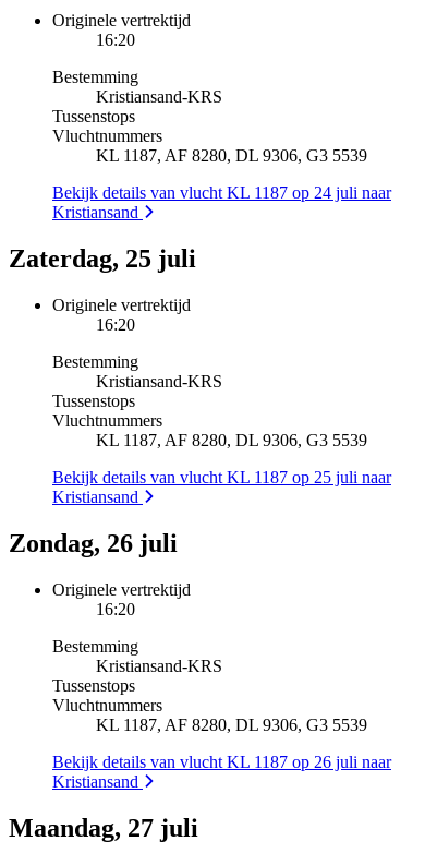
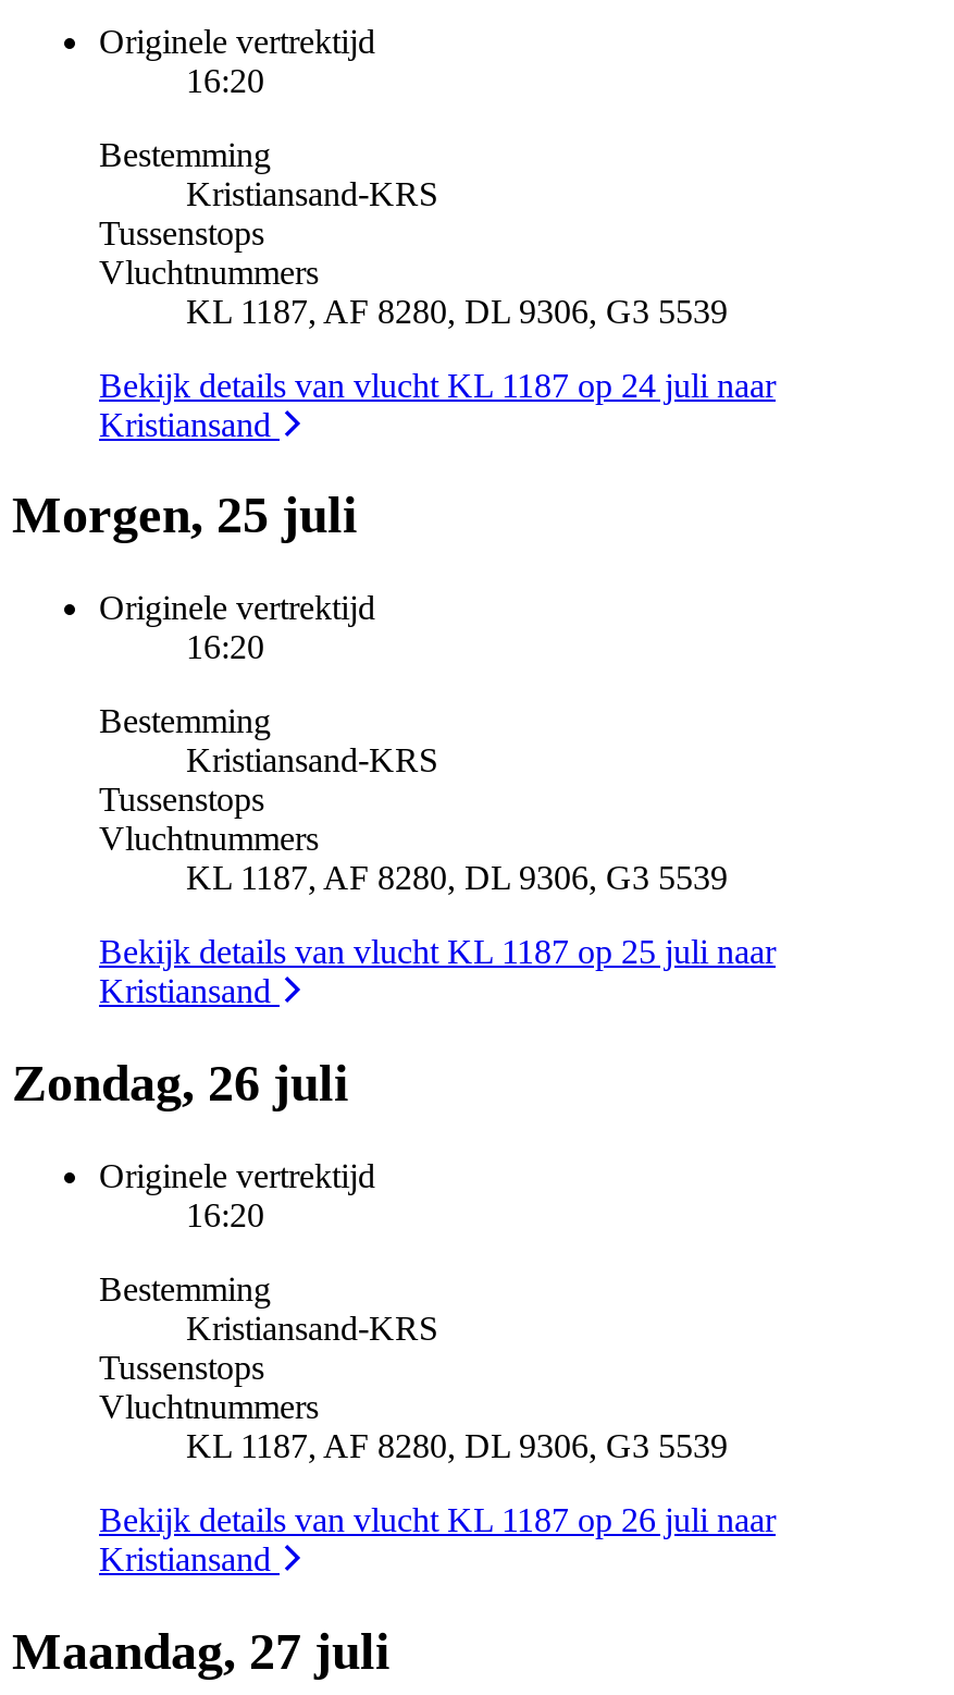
- Zaterdag, 25 juli
+ Morgen, 25 juli
